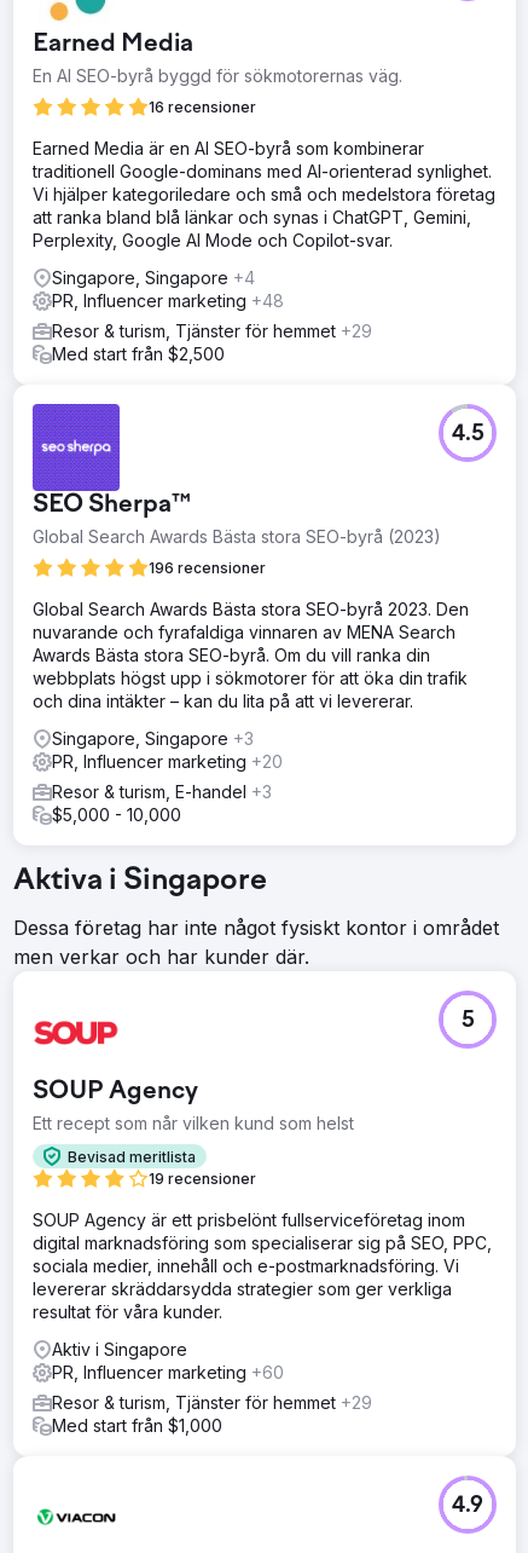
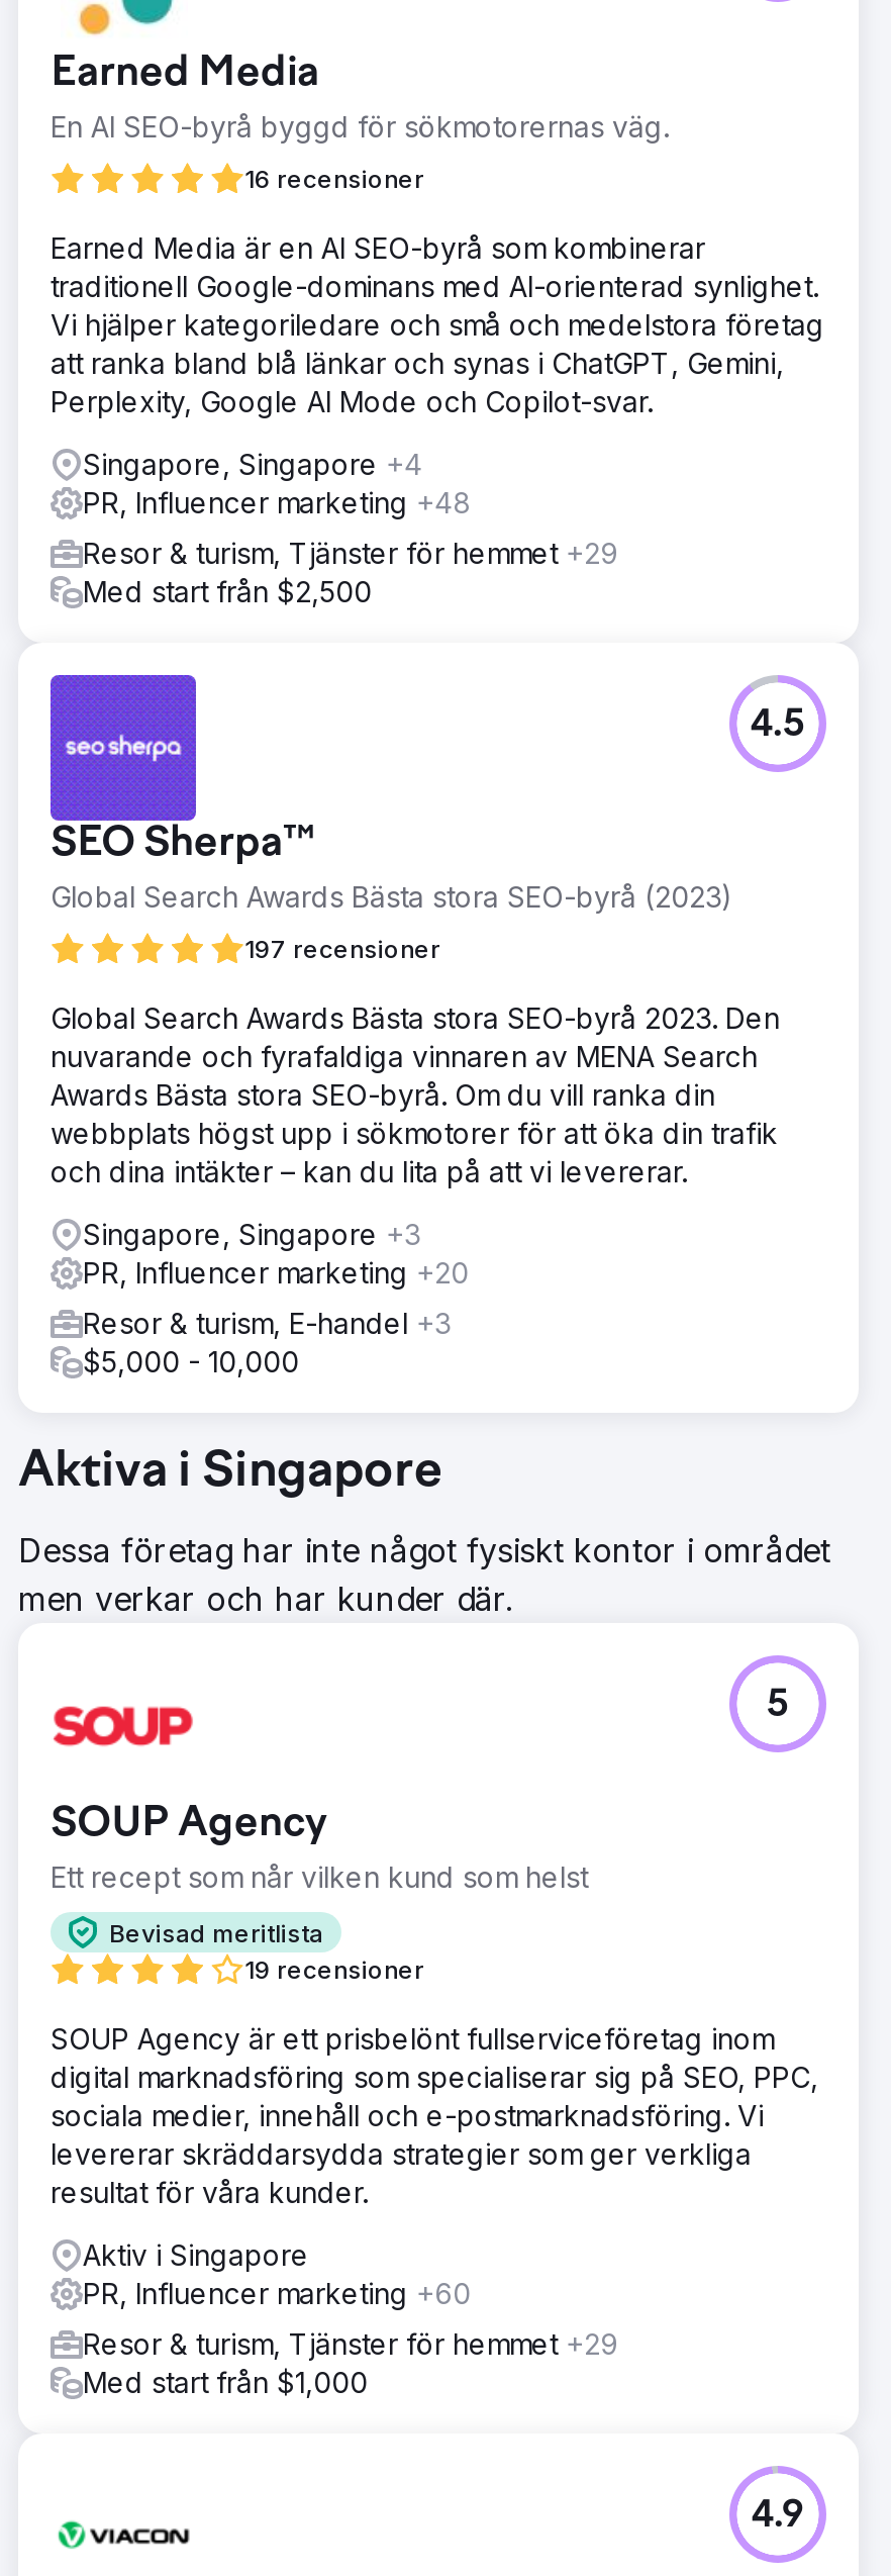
- 196 recensioner
+ 197 recensioner
